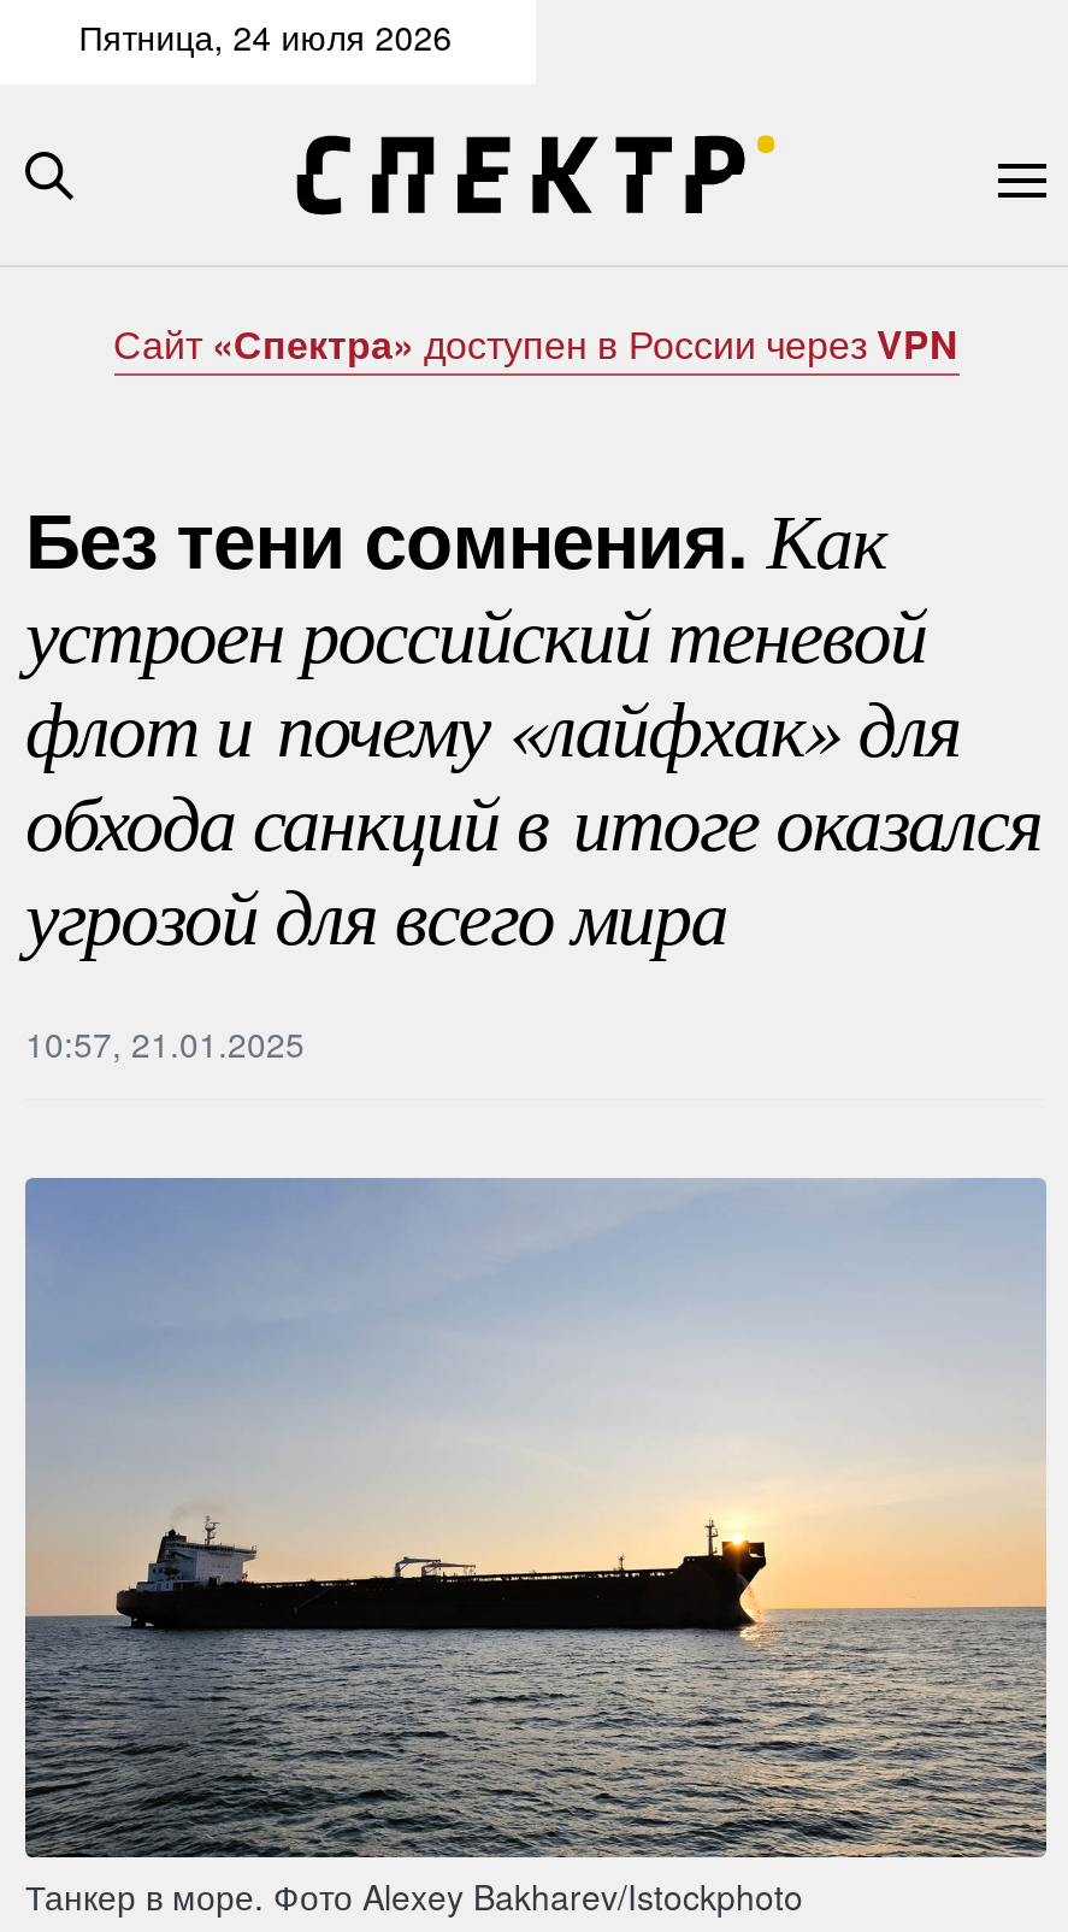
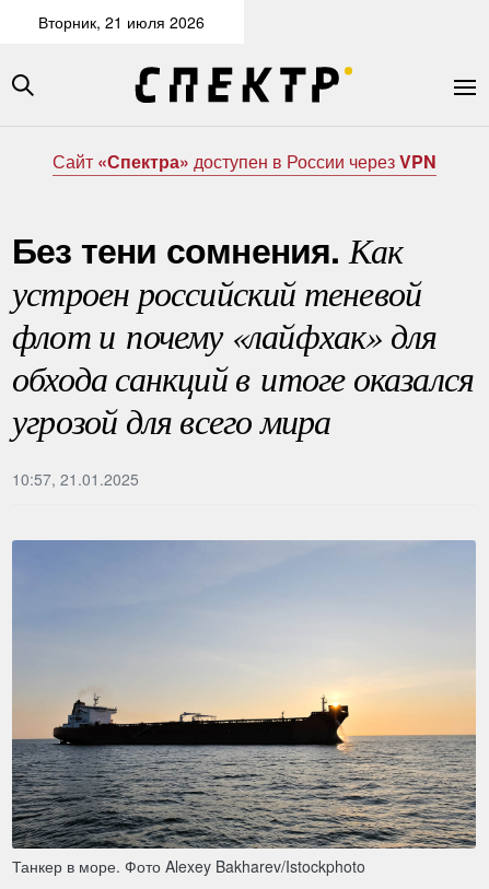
- Пятница, 24 июля 2026
+ Вторник, 21 июля 2026
